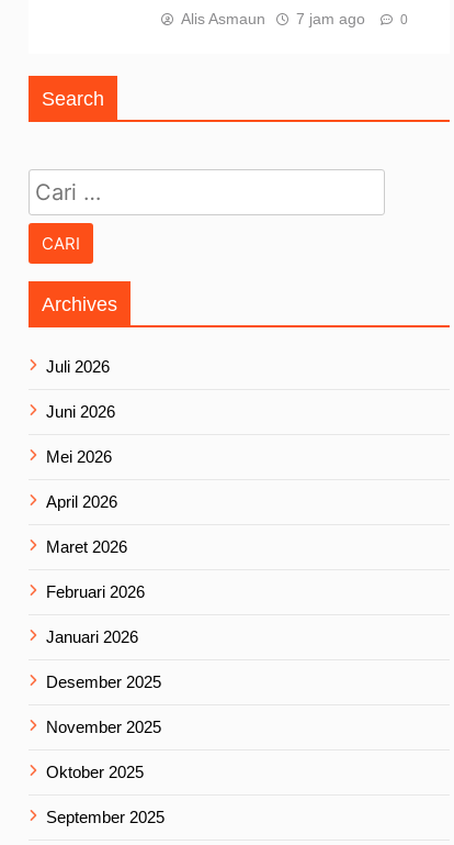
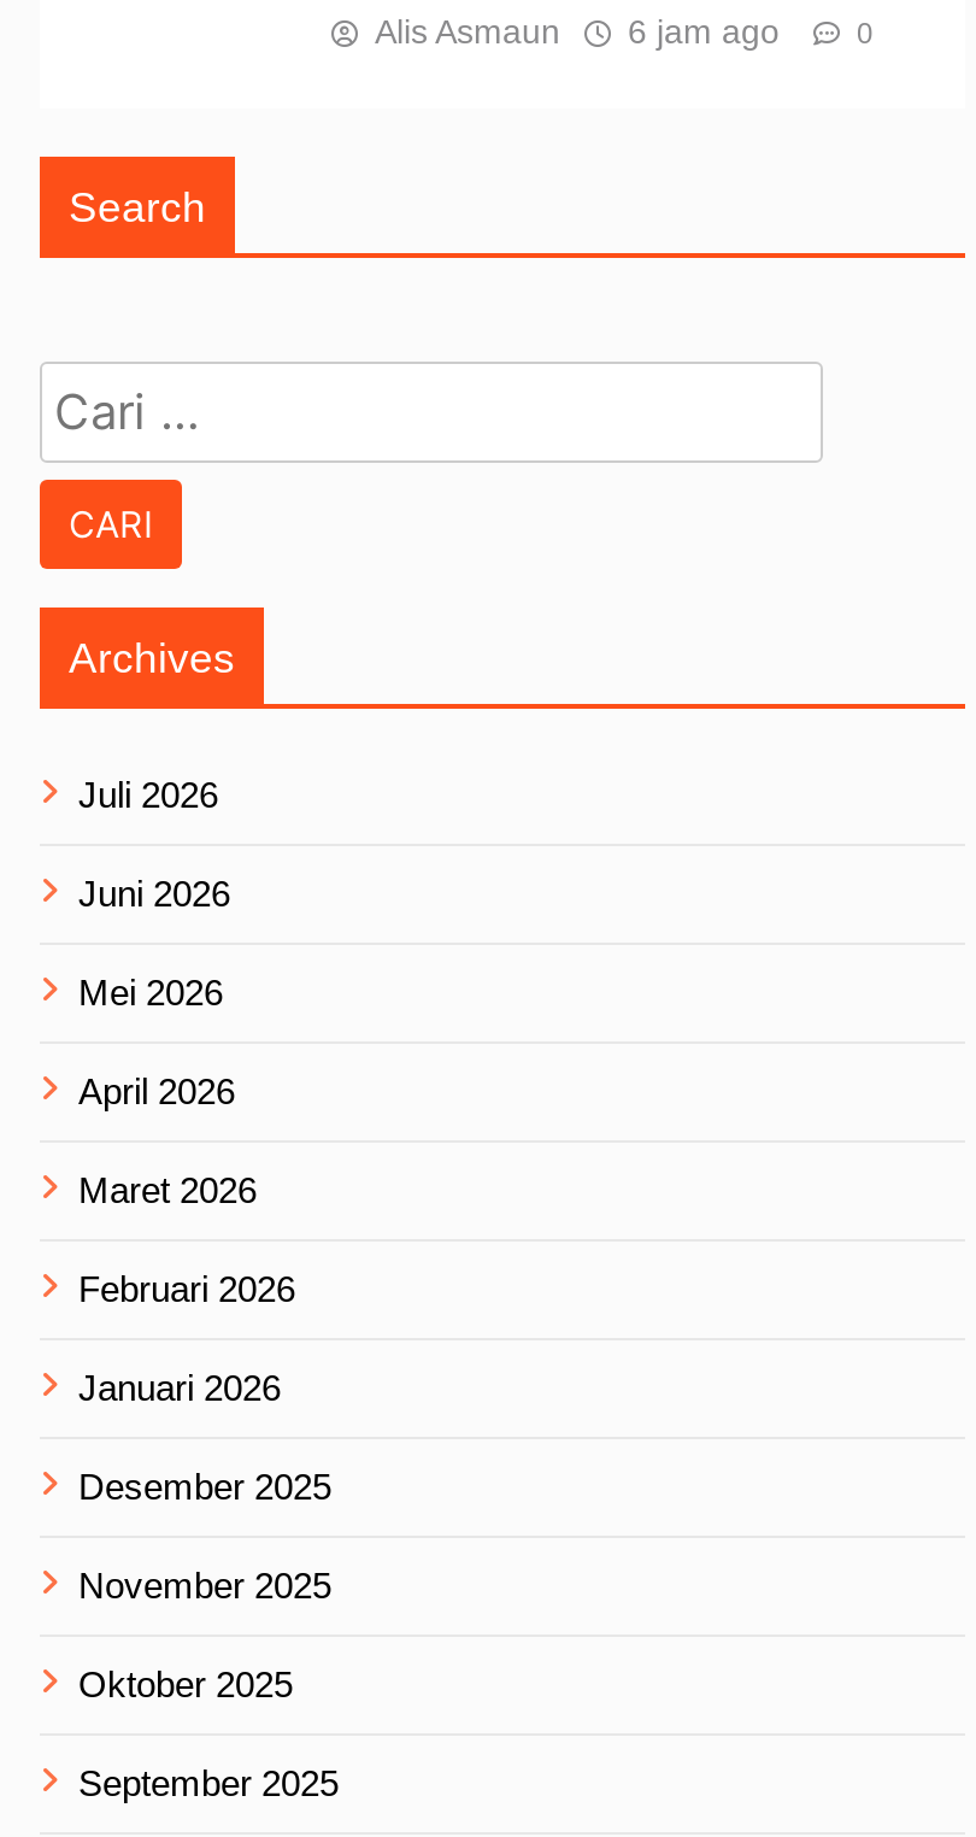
- Alis Asmaun 7 jam ago
+ Alis Asmaun 6 jam ago
